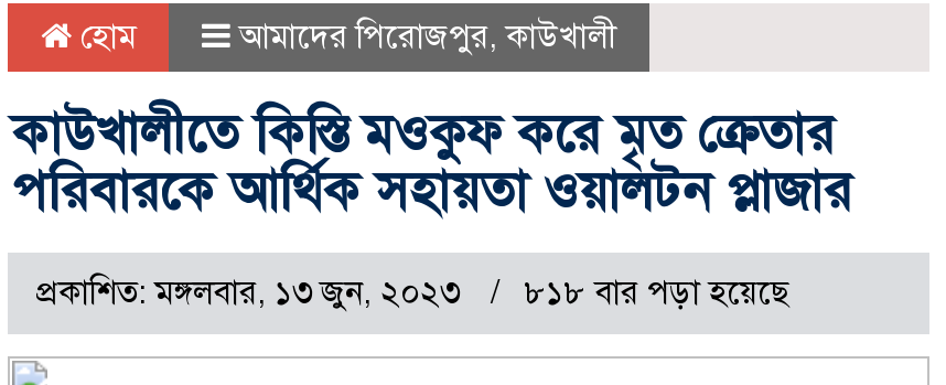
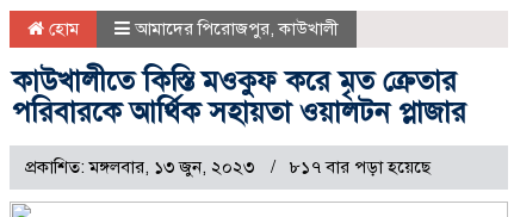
- প্রকাশিত: মঙ্গলবার, ১৩ জুন, ২০২৩ ৮১৮ বার পড়া হয়েছে
+ প্রকাশিত: মঙ্গলবার, ১৩ জুন, ২০২৩ ৮১৭ বার পড়া হয়েছে
